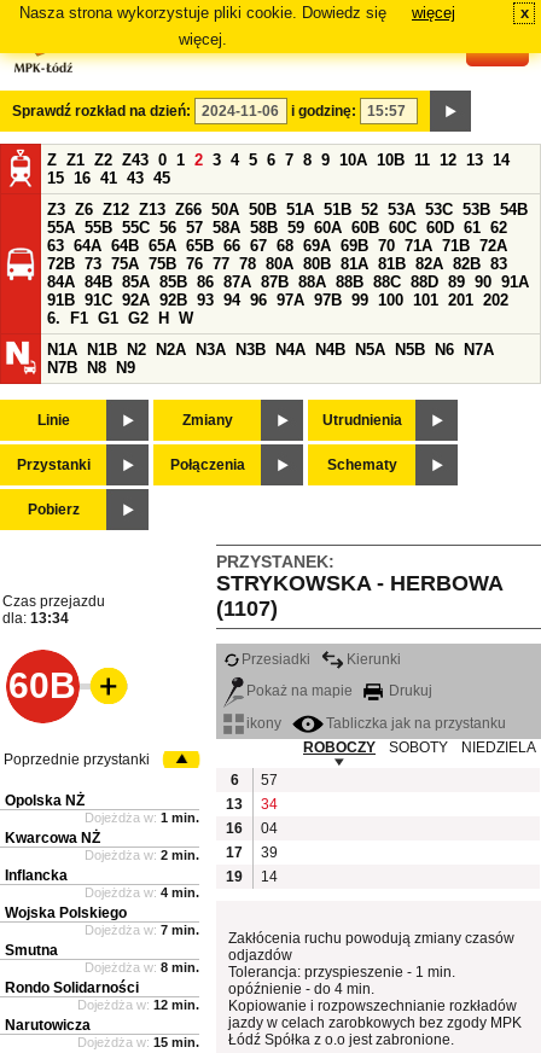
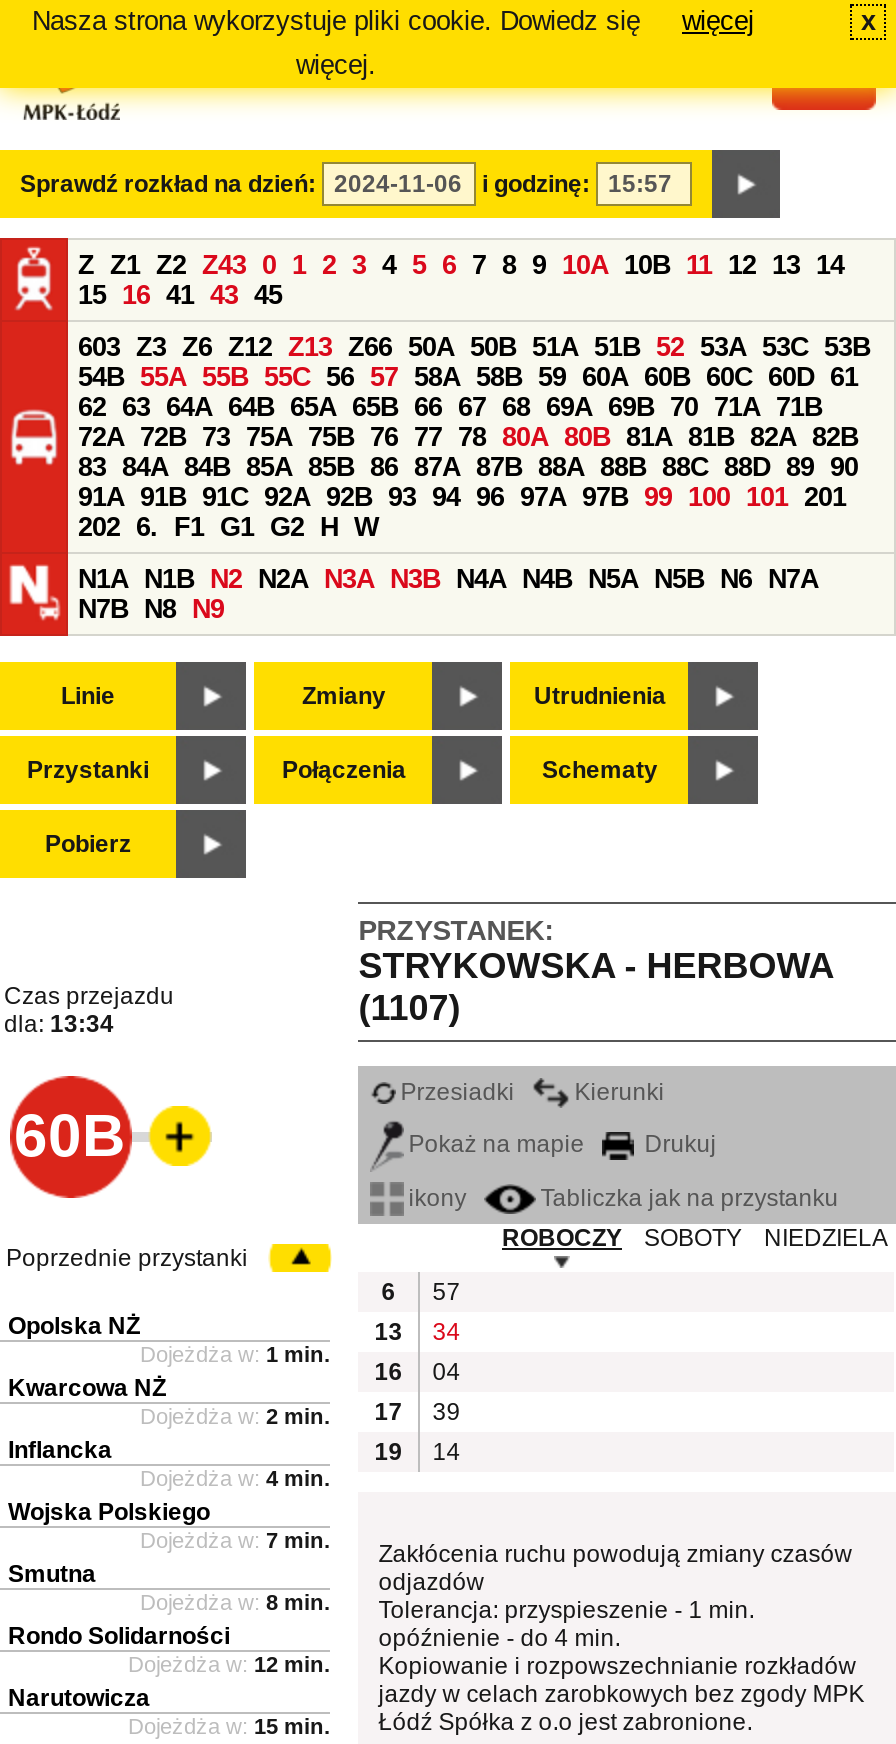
- Z3 Z6 Z12 Z13 Z66 50A 50B 51A 51B 52 53A 53C 53B 54B
- 55A 55B 55C 56 57 58A 58B 59 60A 60B 60C 60D 61 62
- 63 64A 64B 65A 65B 66 67 68 69A 69B 70 71A 71B 72A
- 72B 73 75A 75B 76 77 78 80A 80B 81A 81B 82A 82B 83
- 84A 84B 85A 85B 86 87A 87B 88A 88B 88C 88D 89 90 91A
- 91B 91C 92A 92B 93 94 96 97A 97B 99 100 101 201 202
- 6. F1 G1 G2 H W
+ 603 Z3 Z6 Z12 Z13 Z66 50A 50B 51A 51B 52 53A 53C 53B
+ 54B 55A 55B 55C 56 57 58A 58B 59 60A 60B 60C 60D 61
+ 62 63 64A 64B 65A 65B 66 67 68 69A 69B 70 71A 71B
+ 72A 72B 73 75A 75B 76 77 78 80A 80B 81A 81B 82A 82B
+ 83 84A 84B 85A 85B 86 87A 87B 88A 88B 88C 88D 89 90
+ 91A 91B 91C 92A 92B 93 94 96 97A 97B 99 100 101 201
+ 202 6. F1 G1 G2 H W
